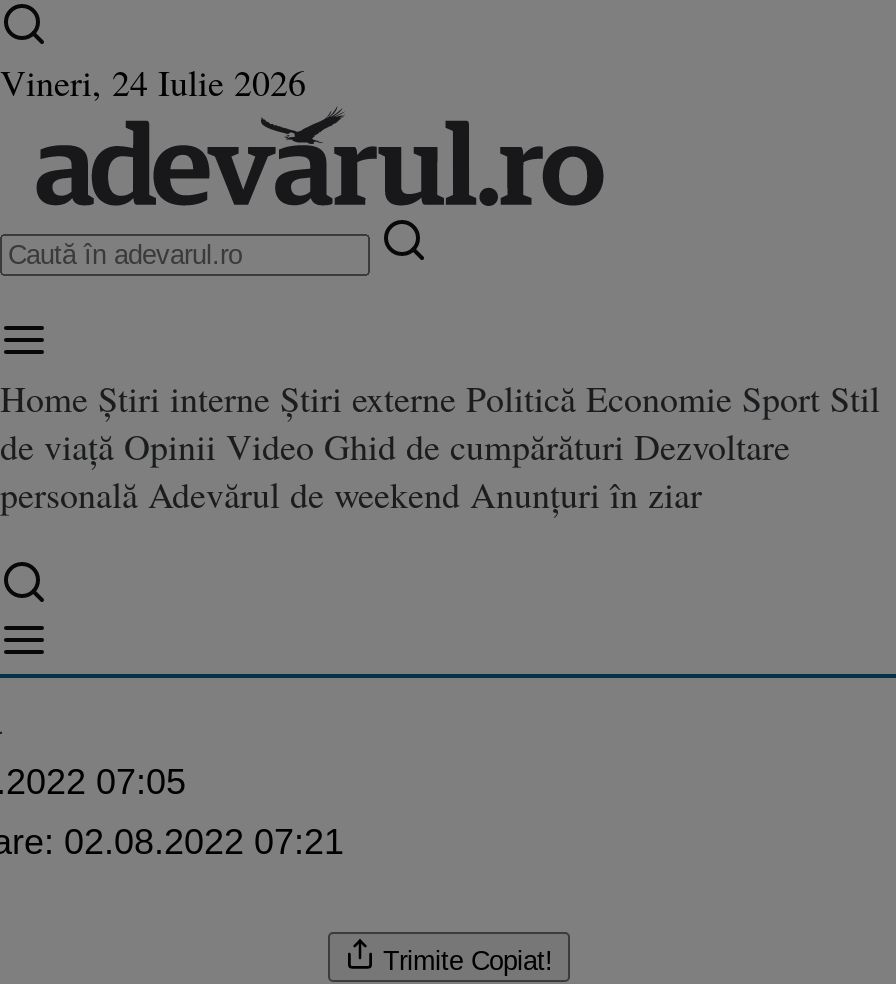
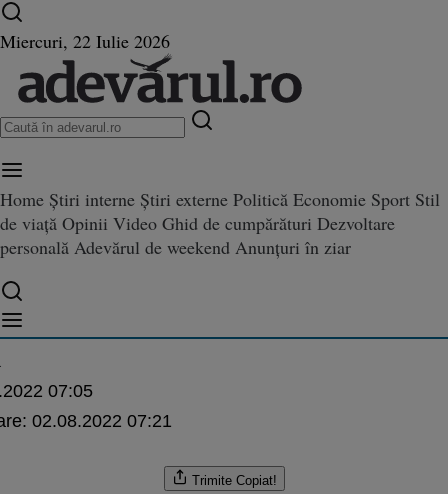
- Vineri, 24 Iulie 2026
+ Miercuri, 22 Iulie 2026
